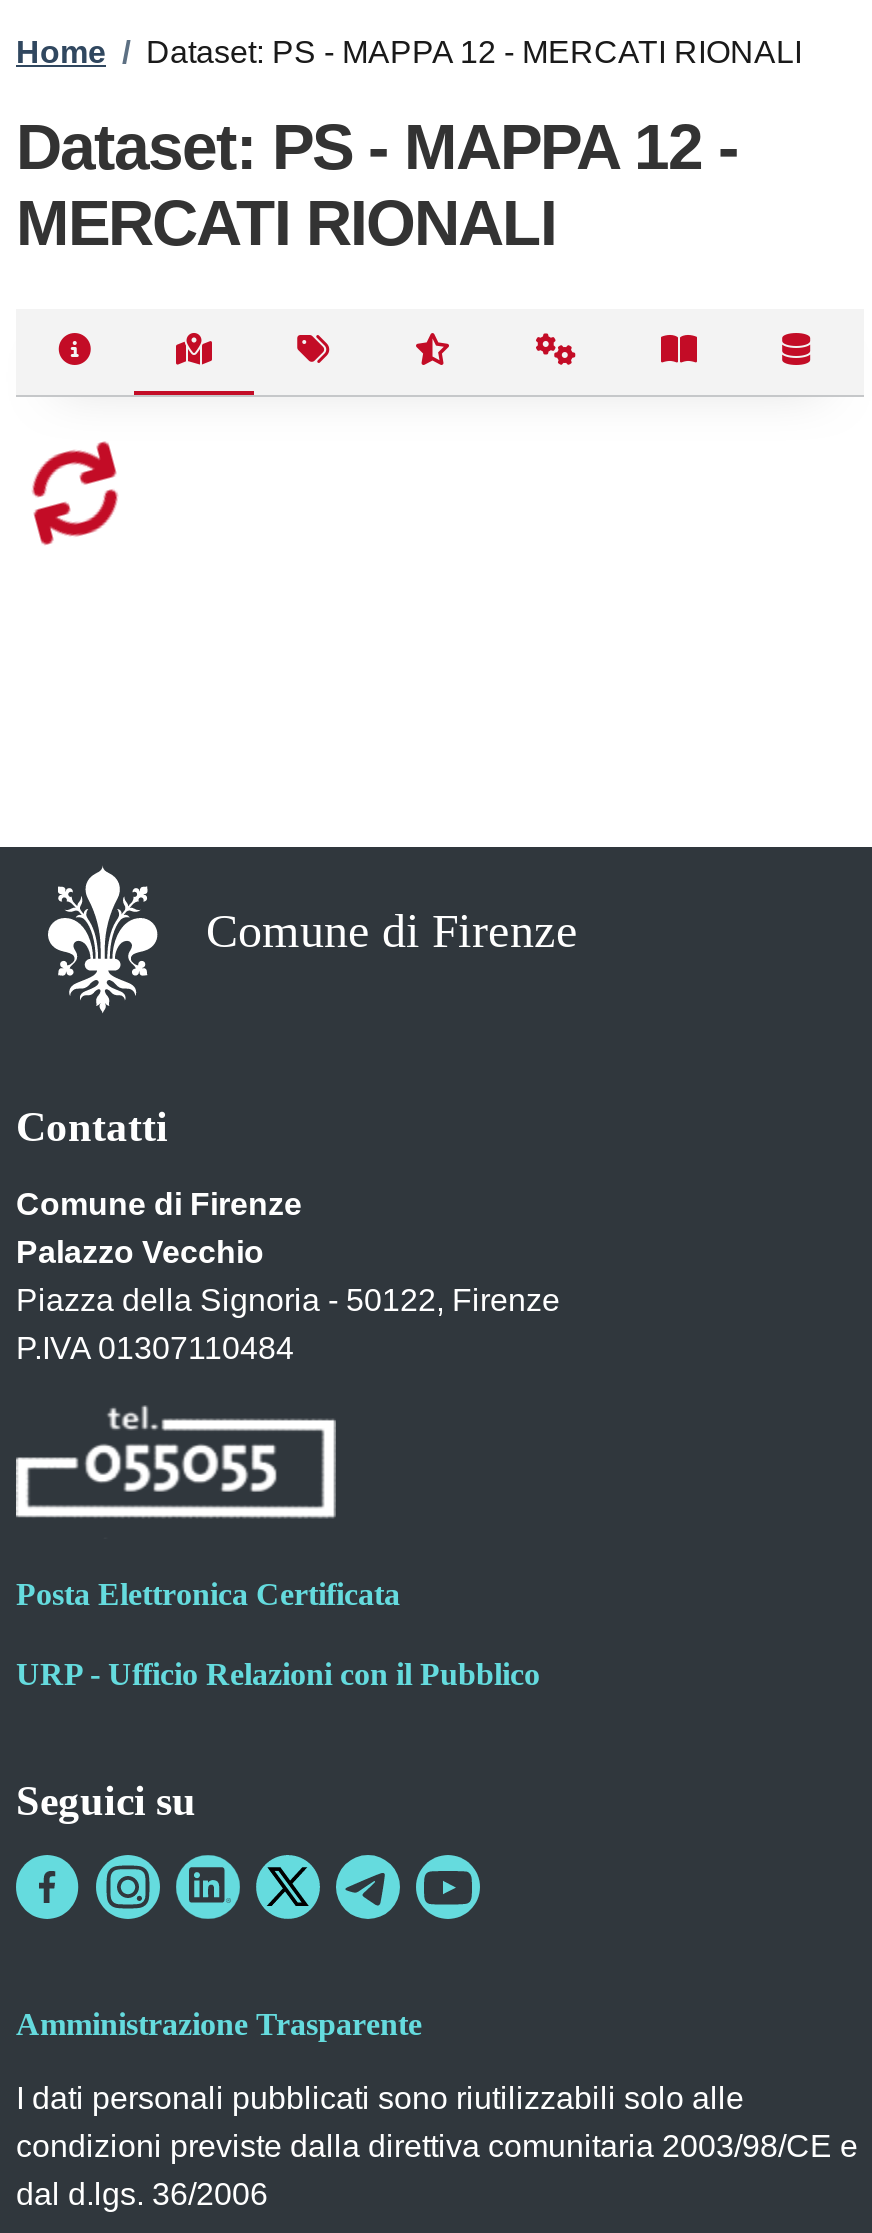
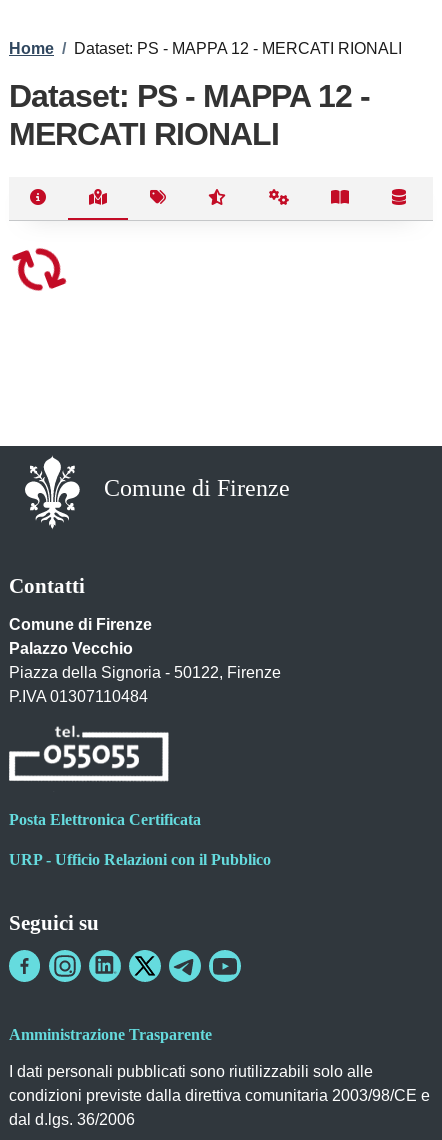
- [image]
+ [image]
